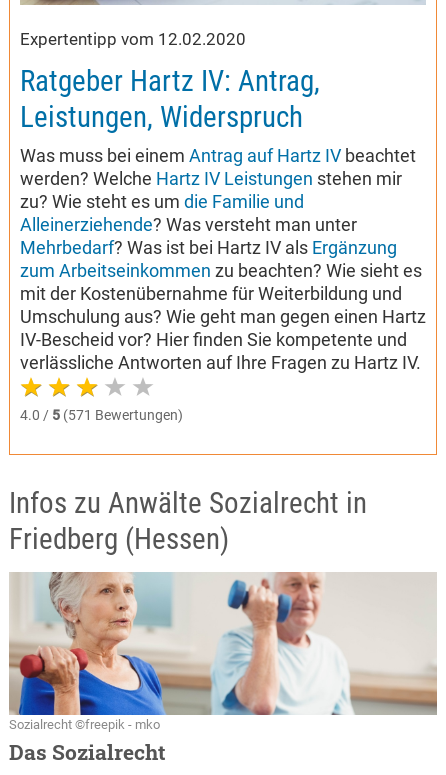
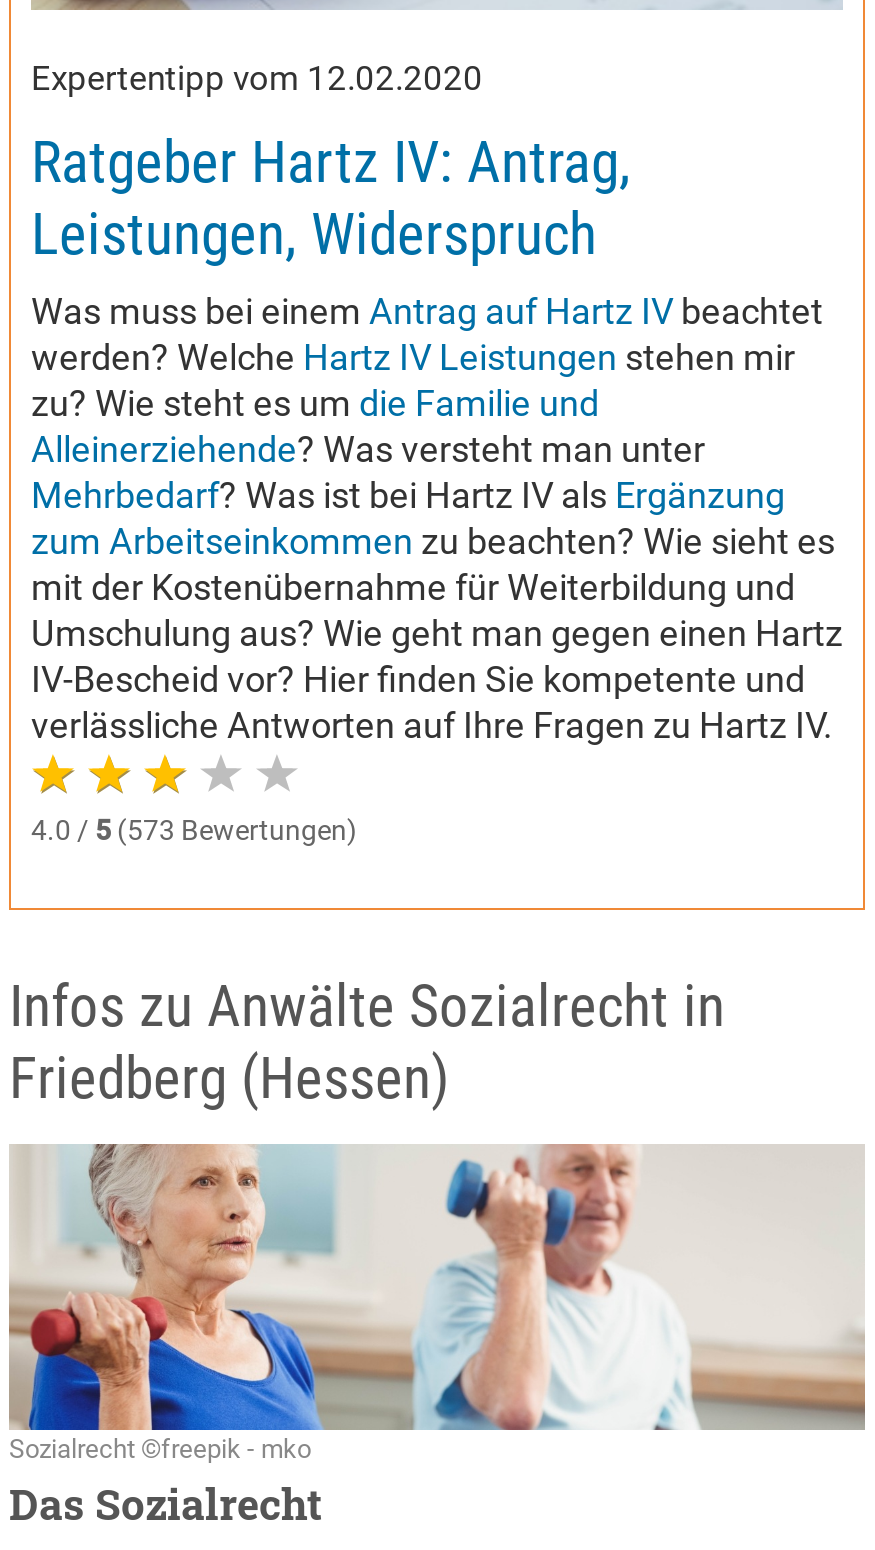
- 4.0 / 5 (571 Bewertungen)
+ 4.0 / 5 (573 Bewertungen)
